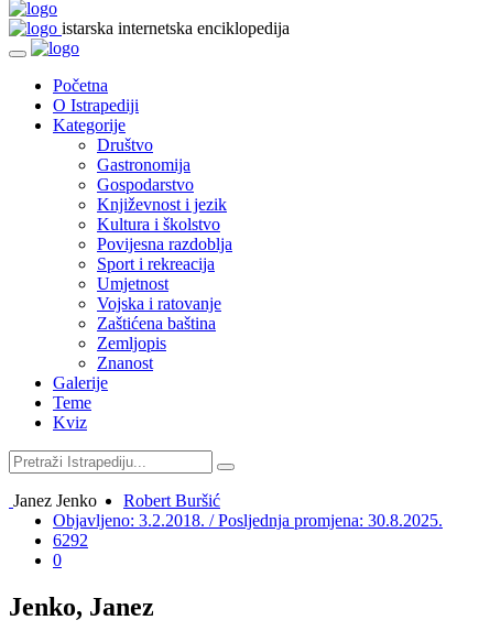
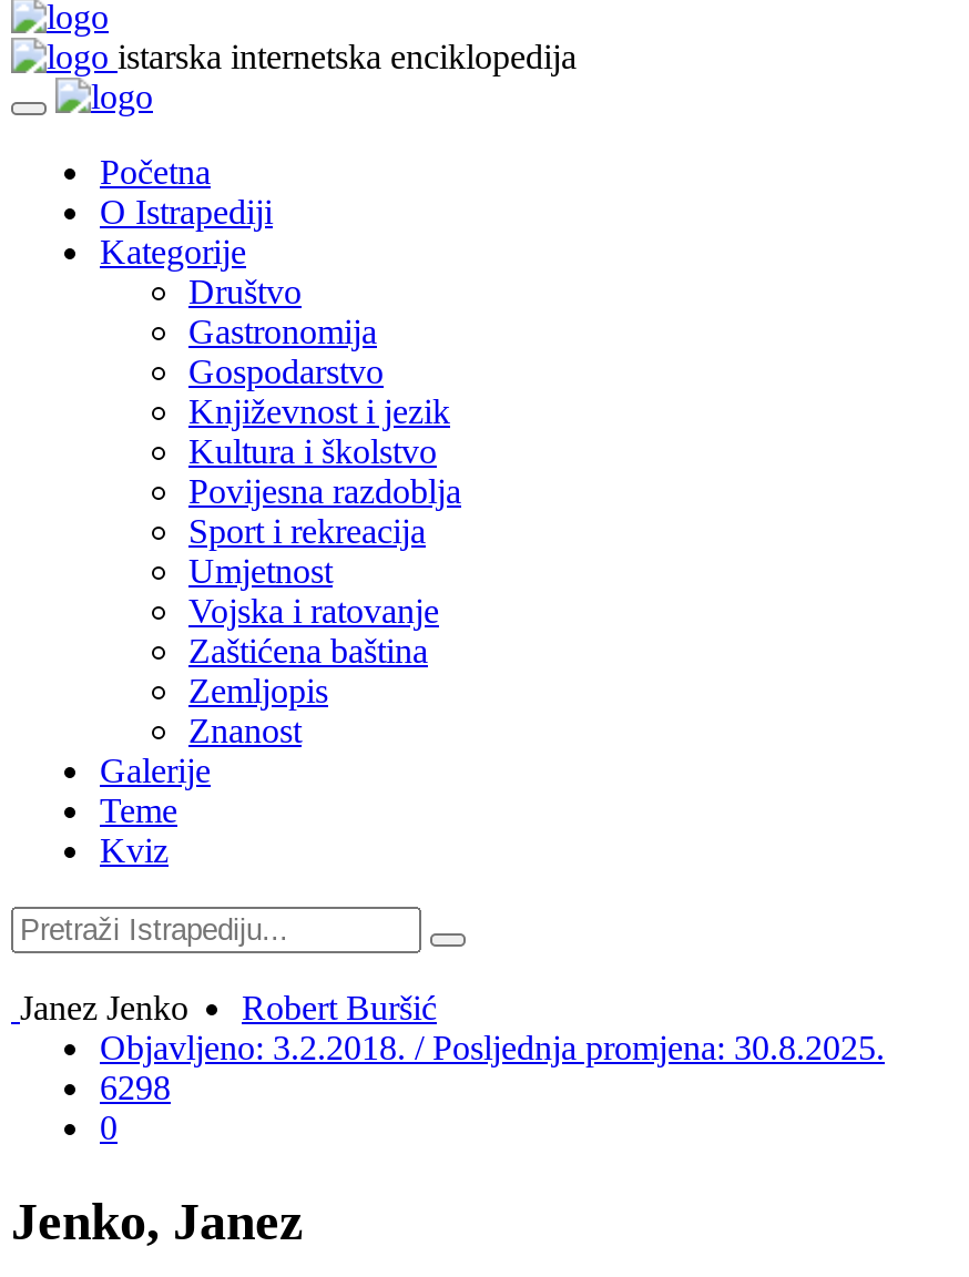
- 6292
+ 6298
